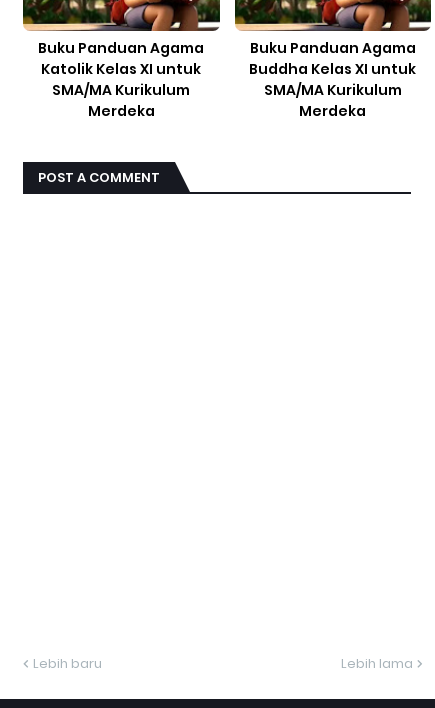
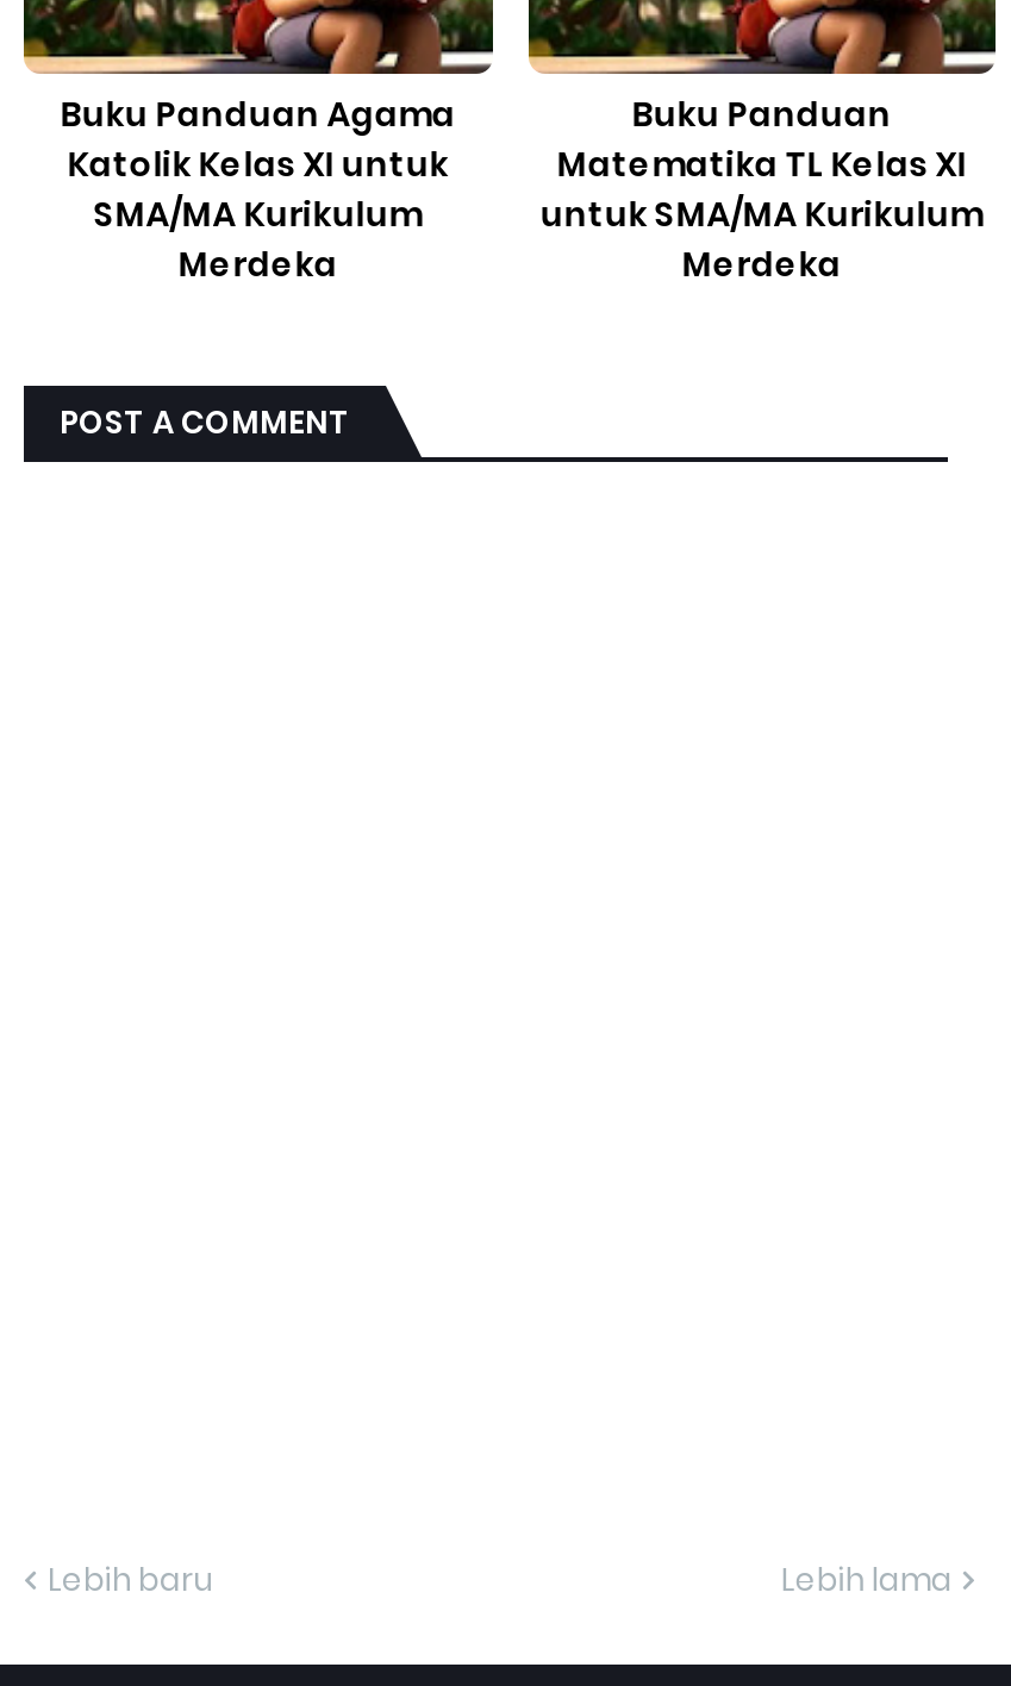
- Buku Panduan Agama
- Buddha Kelas XI untuk
- SMA/MA Kurikulum
+ Buku Panduan
+ Matematika TL Kelas XI
+ untuk SMA/MA Kurikulum
